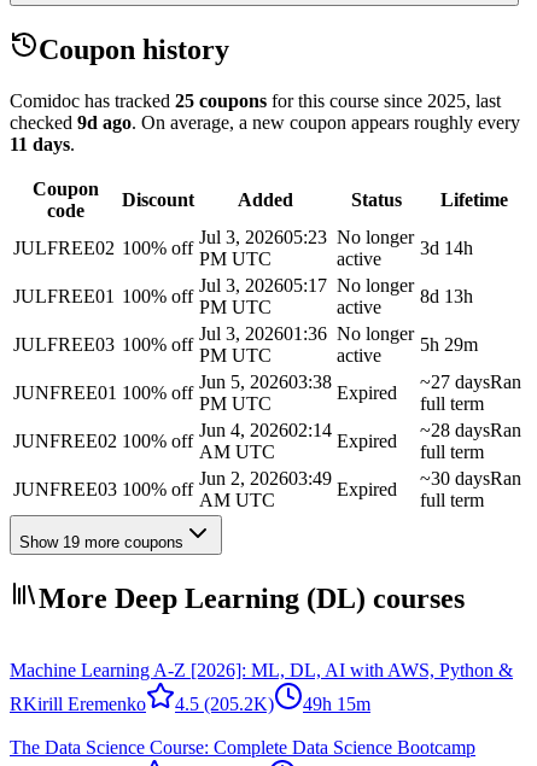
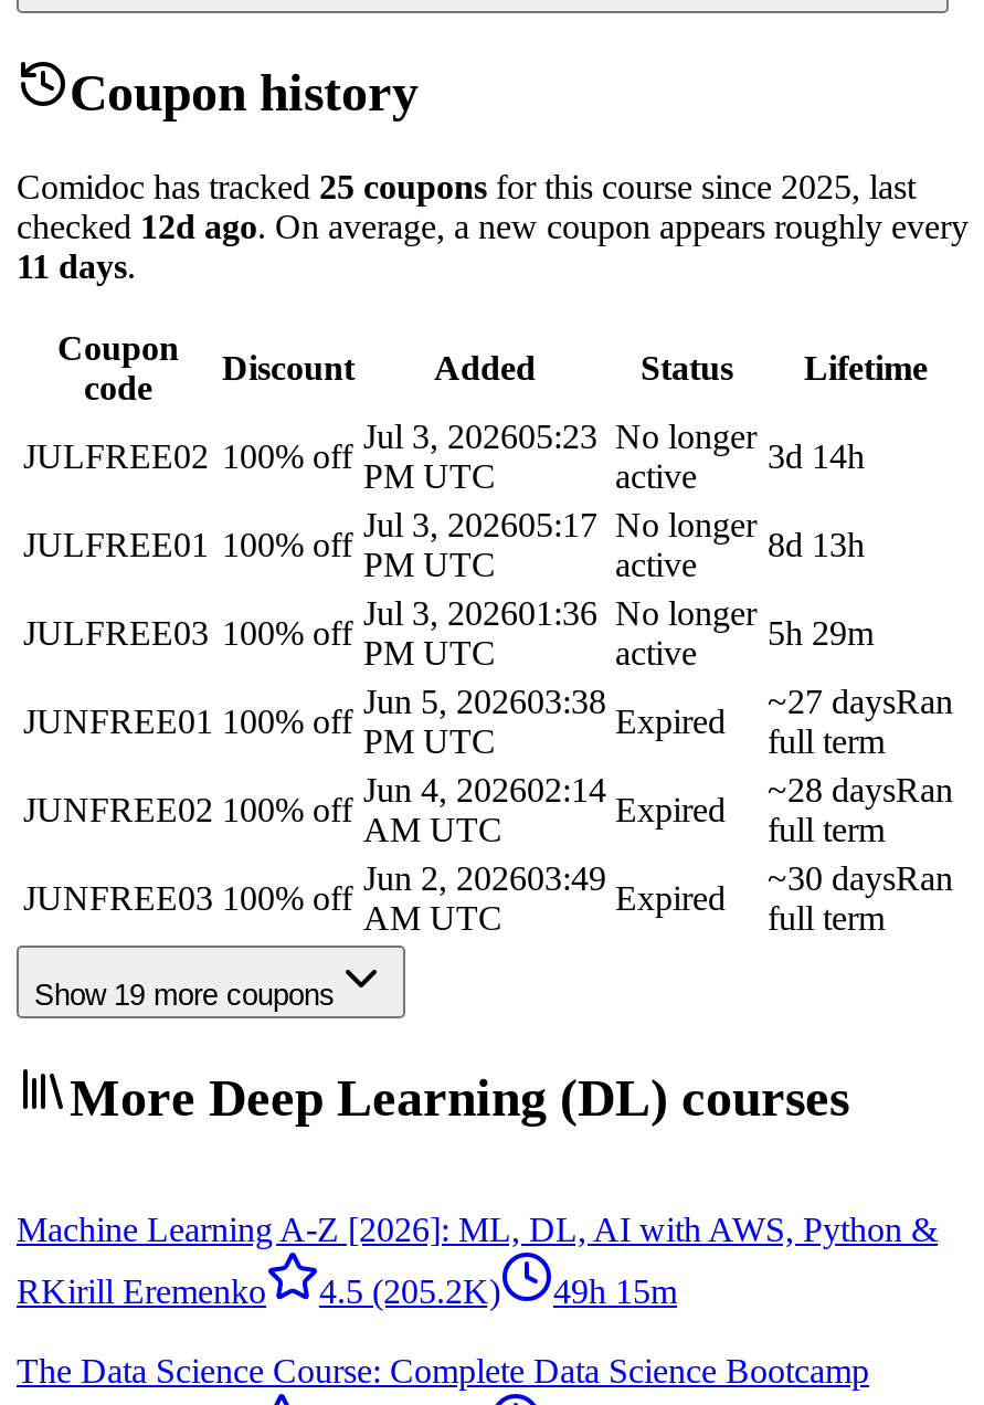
- checked 9d ago. On average, a new coupon appears roughly every
+ checked 12d ago. On average, a new coupon appears roughly every
